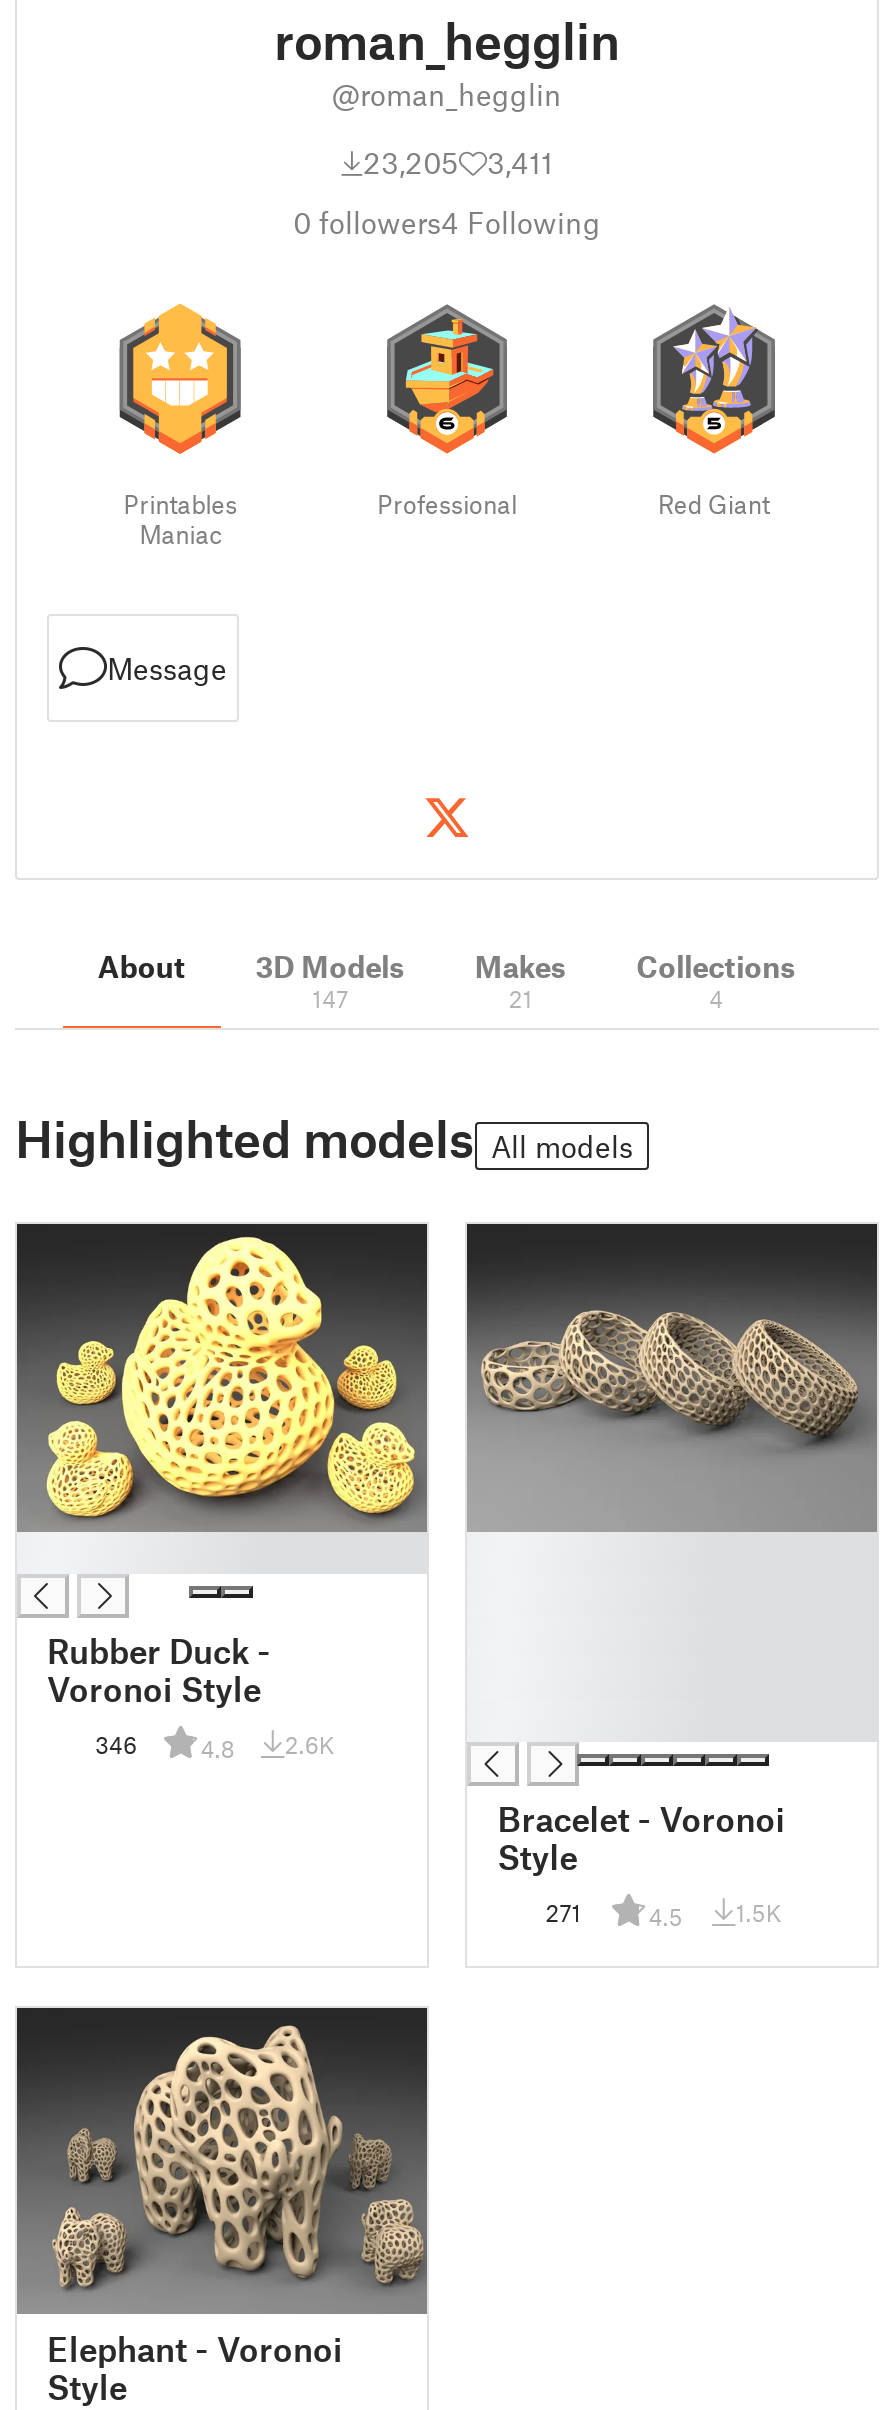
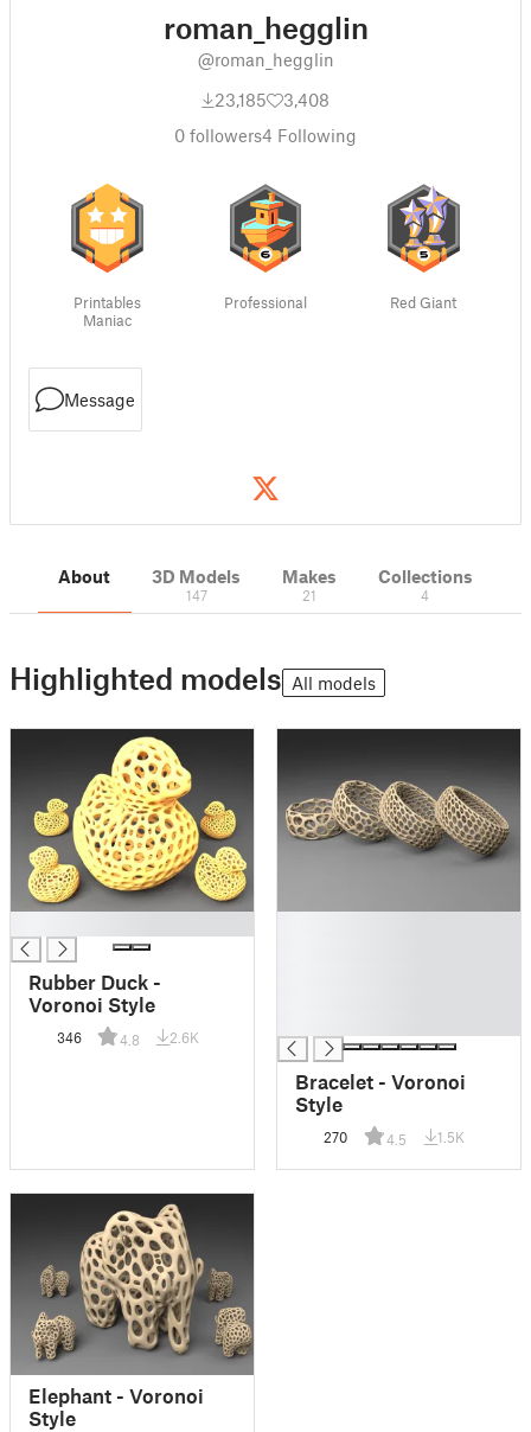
- 23,205
+ 23,185

- 3,411
+ 3,408

- 271
+ 270
